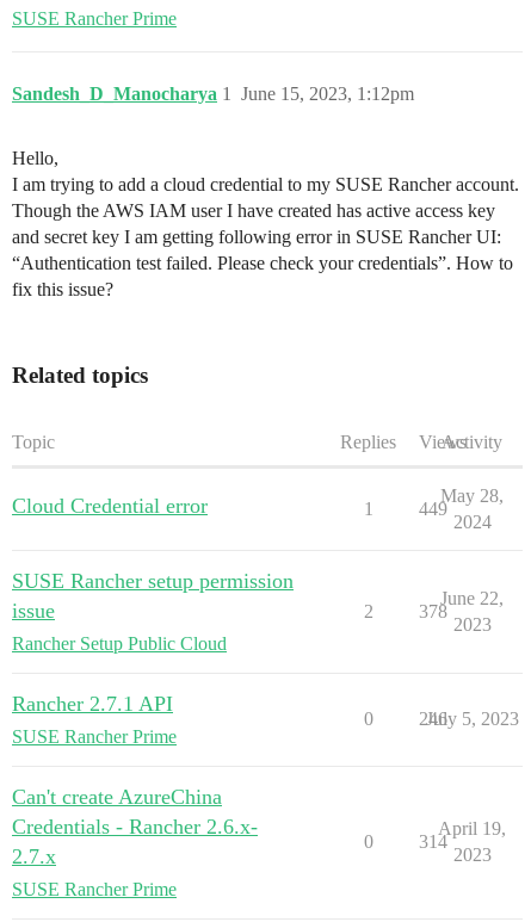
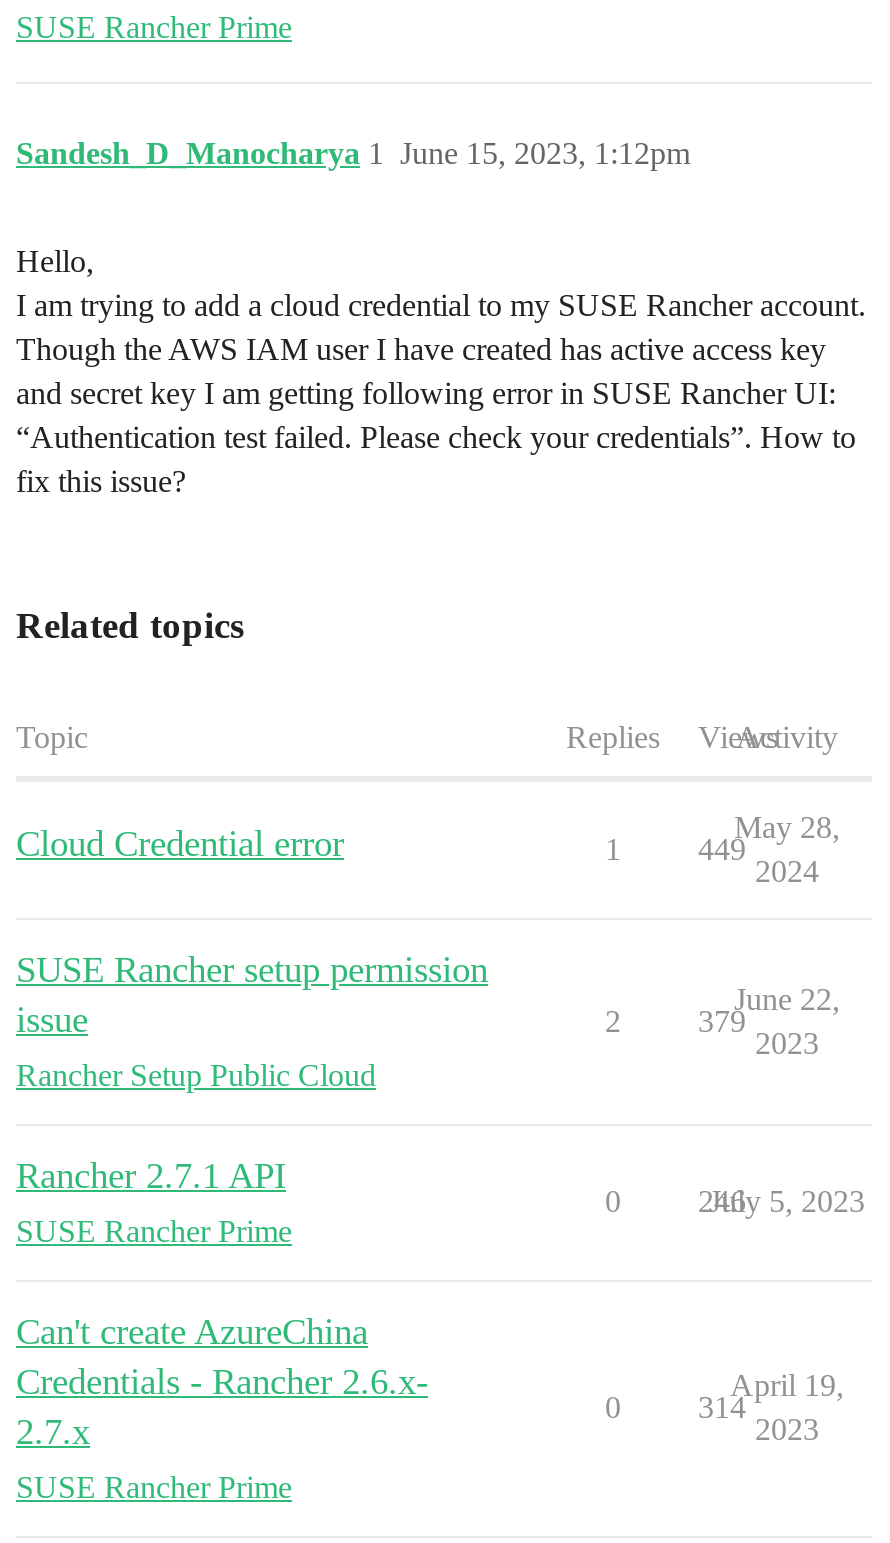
- 378
+ 379
